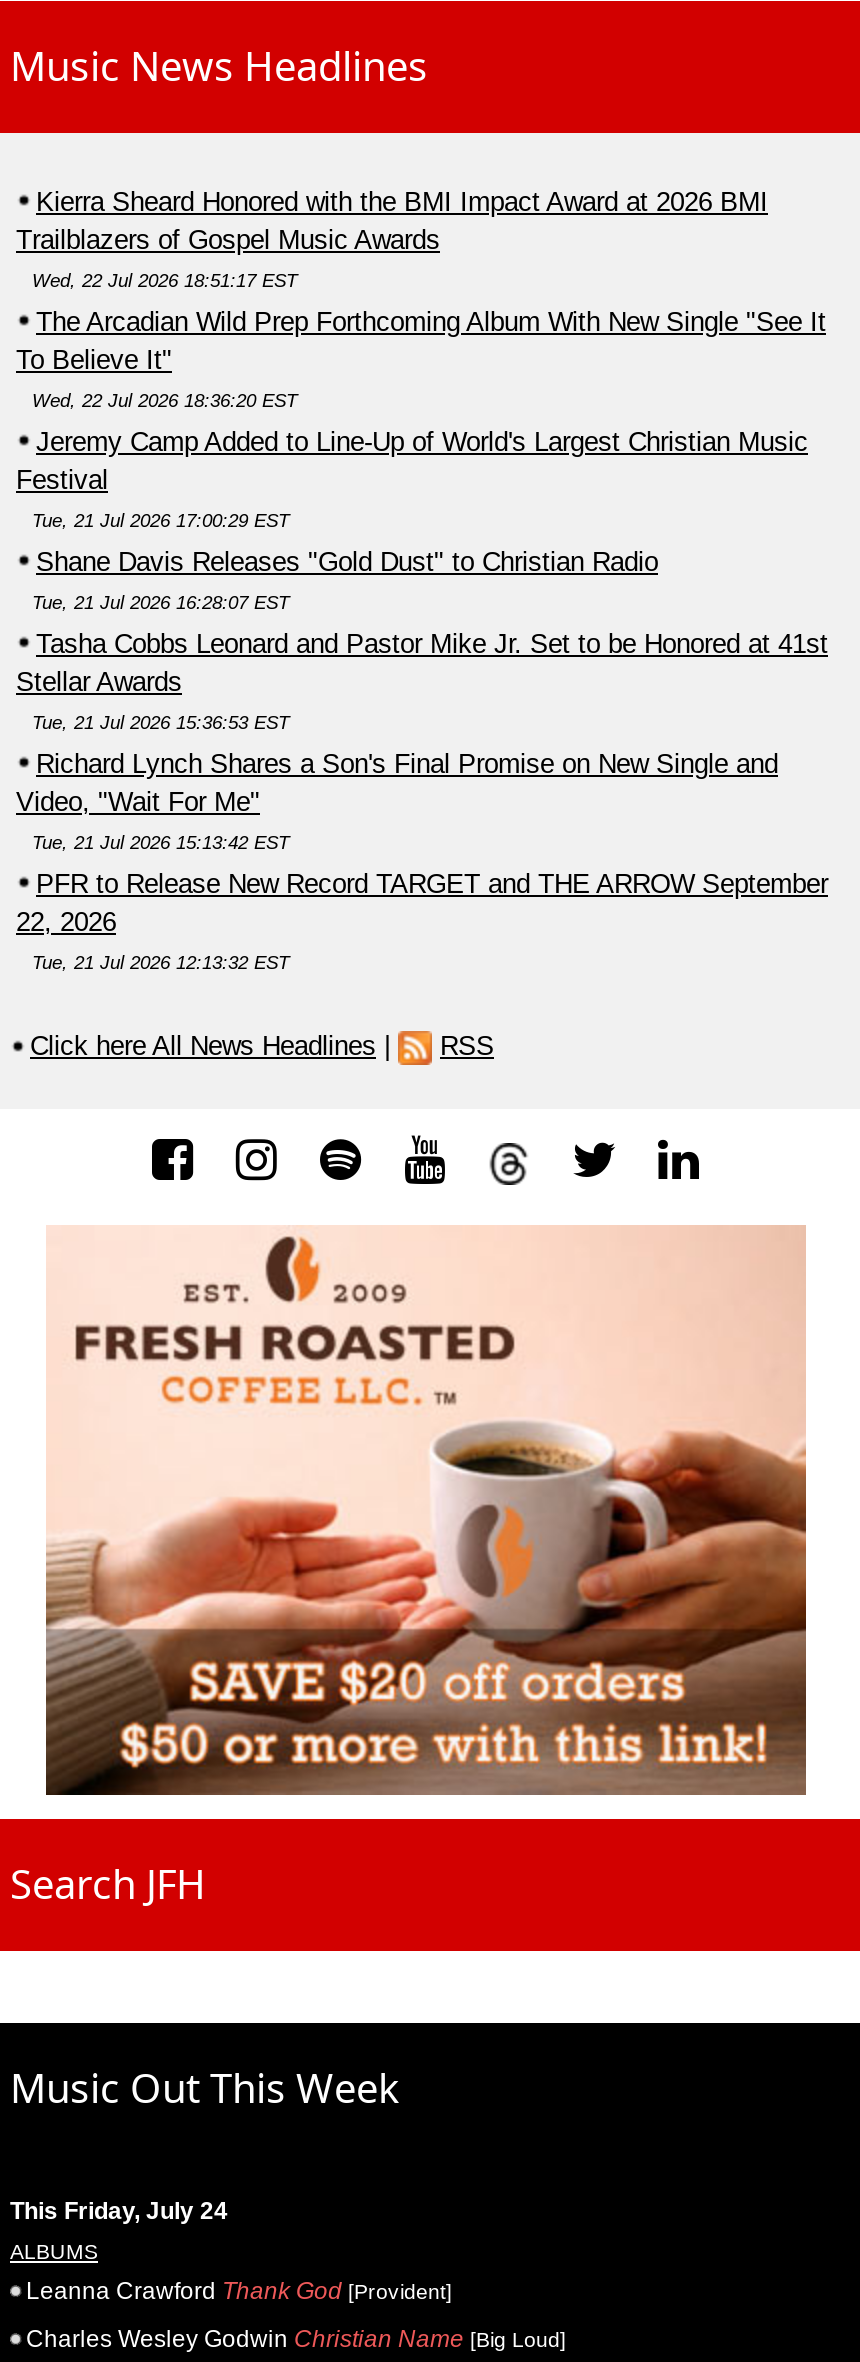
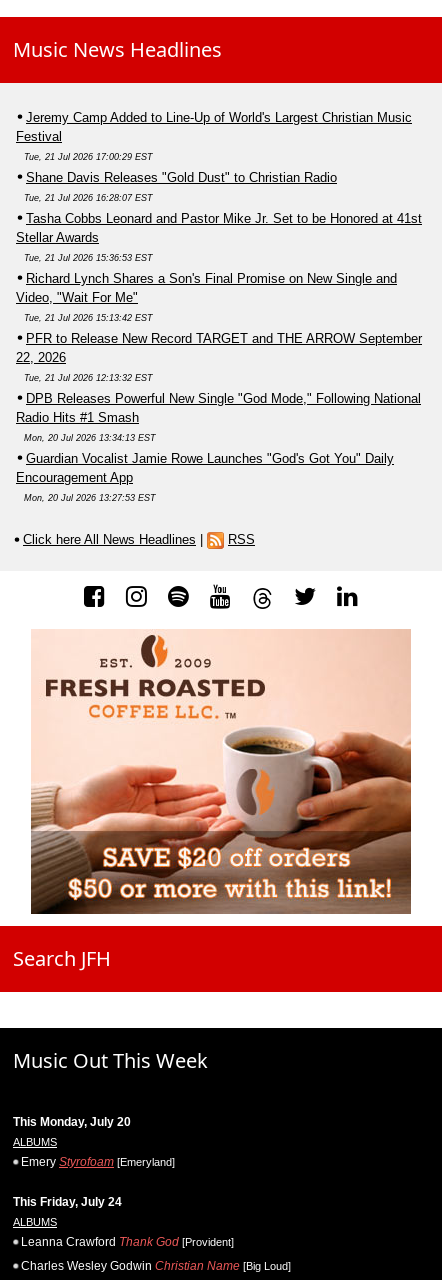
- Kierra Sheard Honored with the BMI Impact Award at 2026 BMI
- Trailblazers of Gospel Music Awards
- Wed, 22 Jul 2026 18:51:17 EST
- The Arcadian Wild Prep Forthcoming Album With New Single "See It
- To Believe It"
- Wed, 22 Jul 2026 18:36:20 EST

moved up: Jeremy Camp Added to Line-Up of World's Largest Christian Music | Festival | Tue, 21 Jul 2026 17:00:29 EST | ... | 22, 2026 | Tue, 21 Jul 2026 12:13:32 EST

+ DPB Releases Powerful New Single "God Mode," Following National
+ Radio Hits #1 Smash
+ Mon, 20 Jul 2026 13:34:13 EST
+ Guardian Vocalist Jamie Rowe Launches "God's Got You" Daily
+ Encouragement App
+ Mon, 20 Jul 2026 13:27:53 EST

+ This Monday, July 20
+ ALBUMS
+ Emery Styrofoam [Emeryland]
